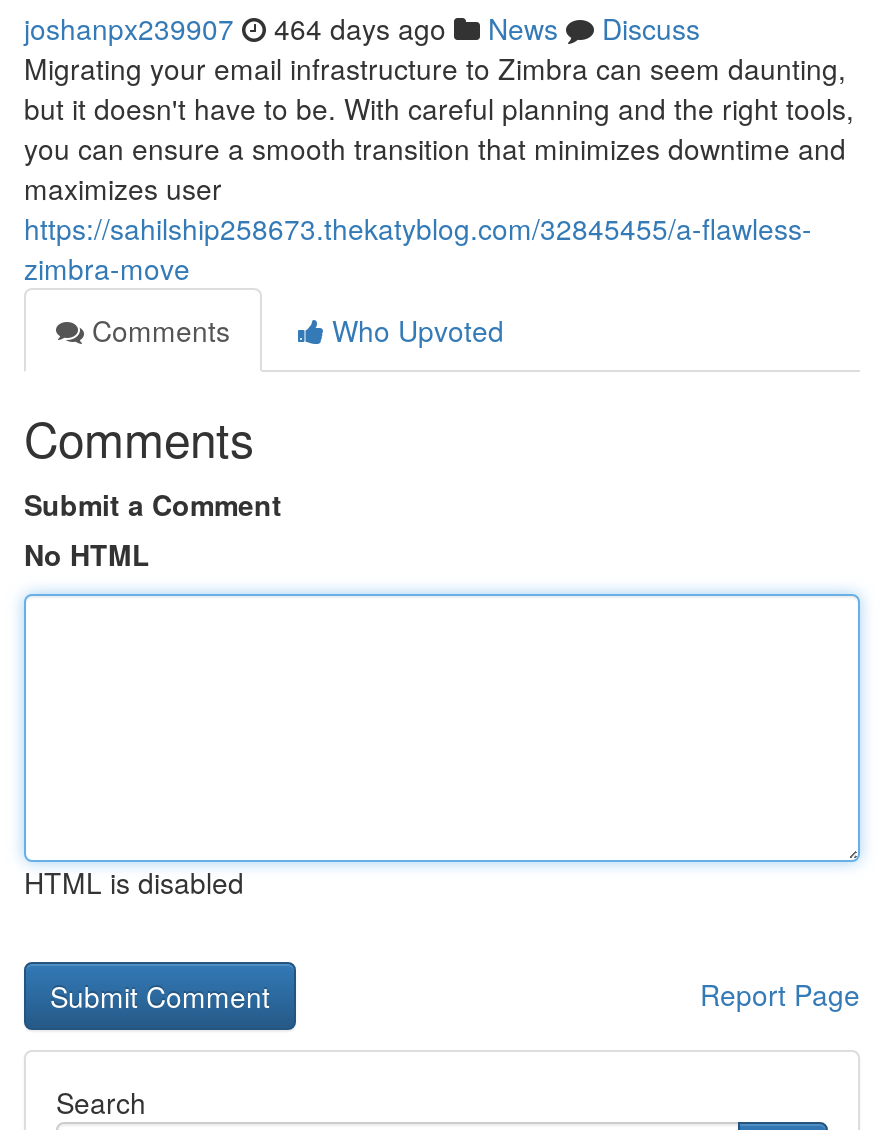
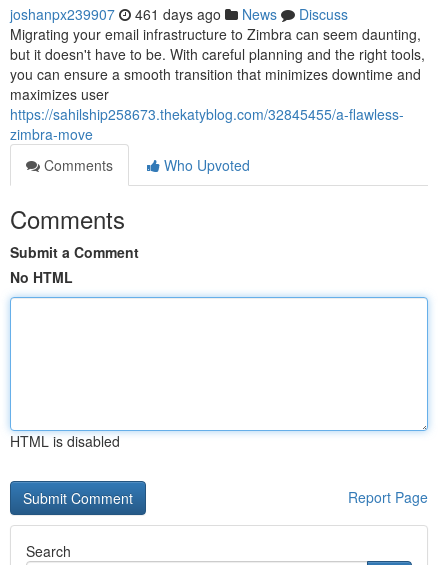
- joshanpx239907 464 days ago News Discuss
+ joshanpx239907 461 days ago News Discuss
